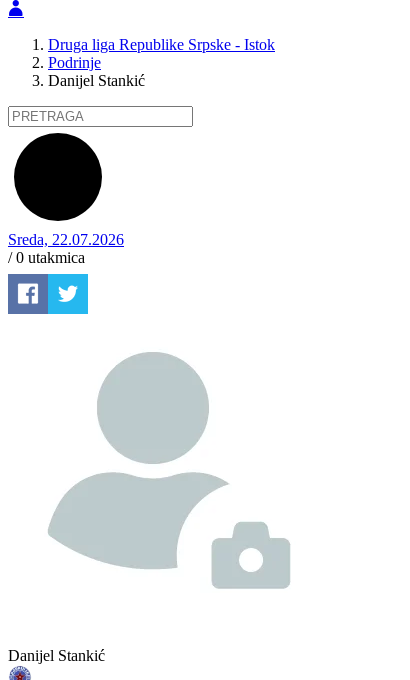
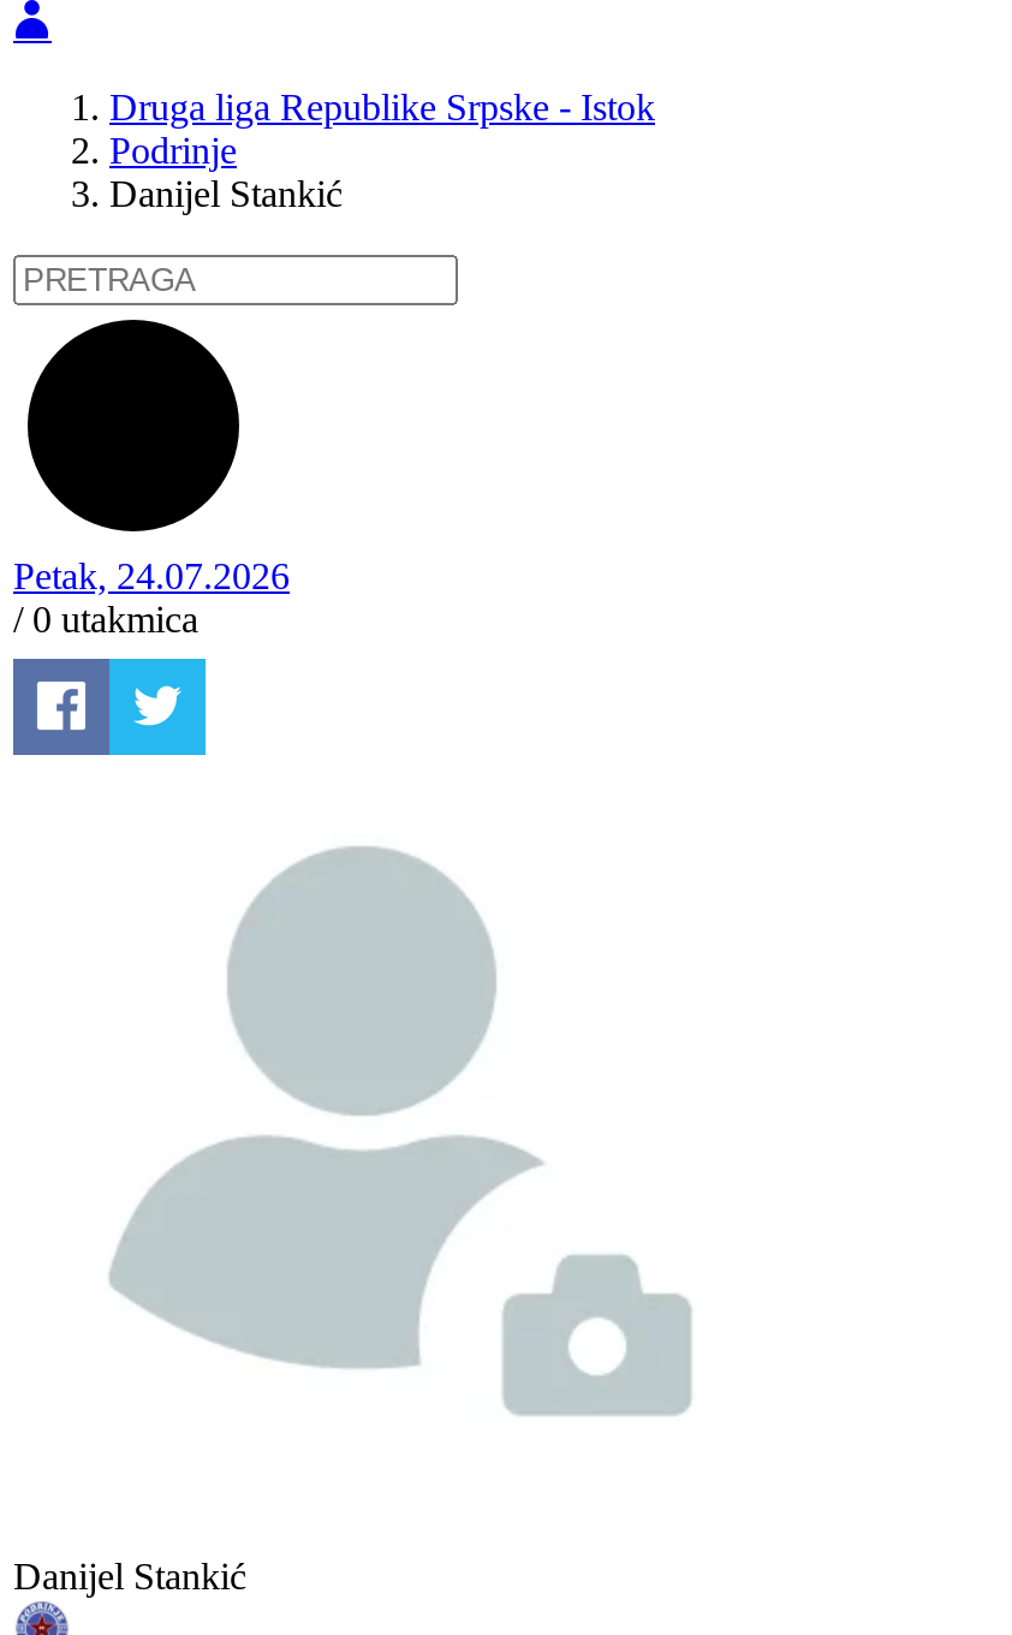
- Sreda, 22.07.2026
+ Petak, 24.07.2026
